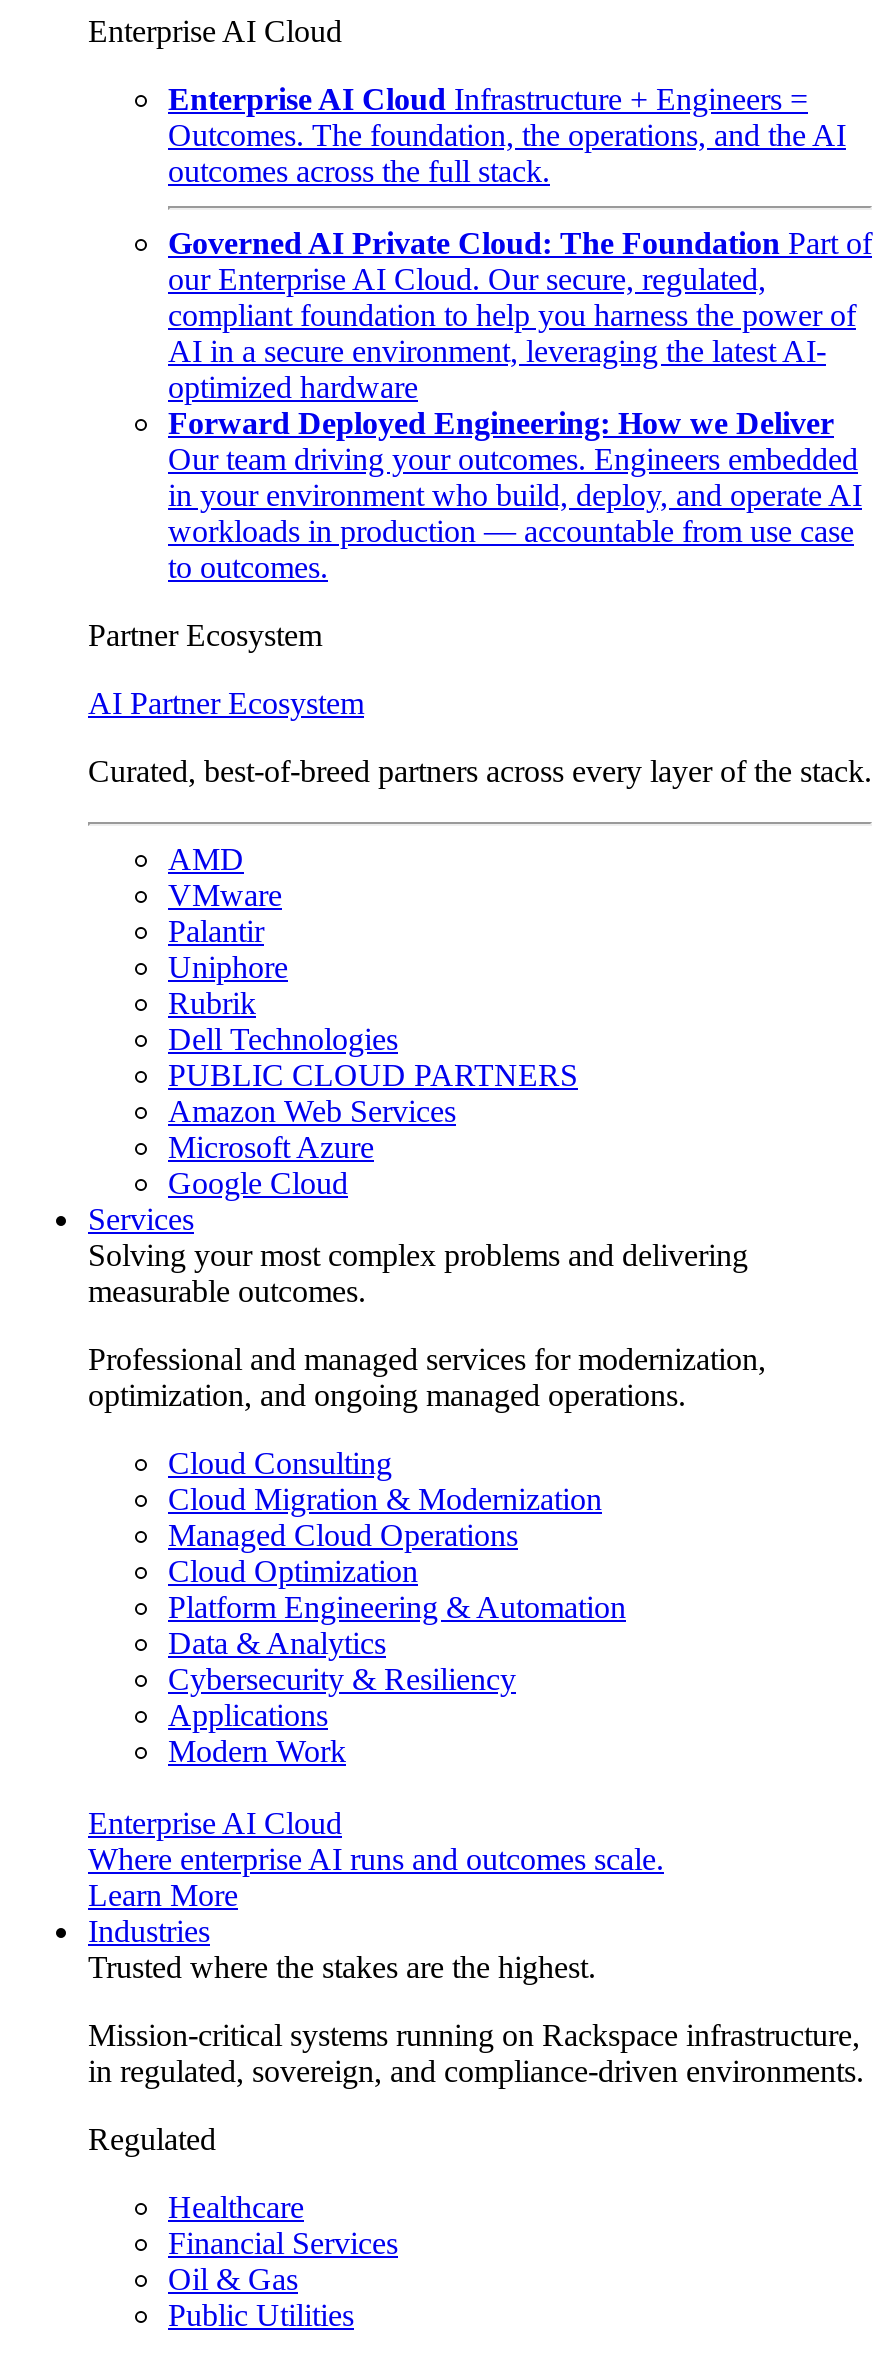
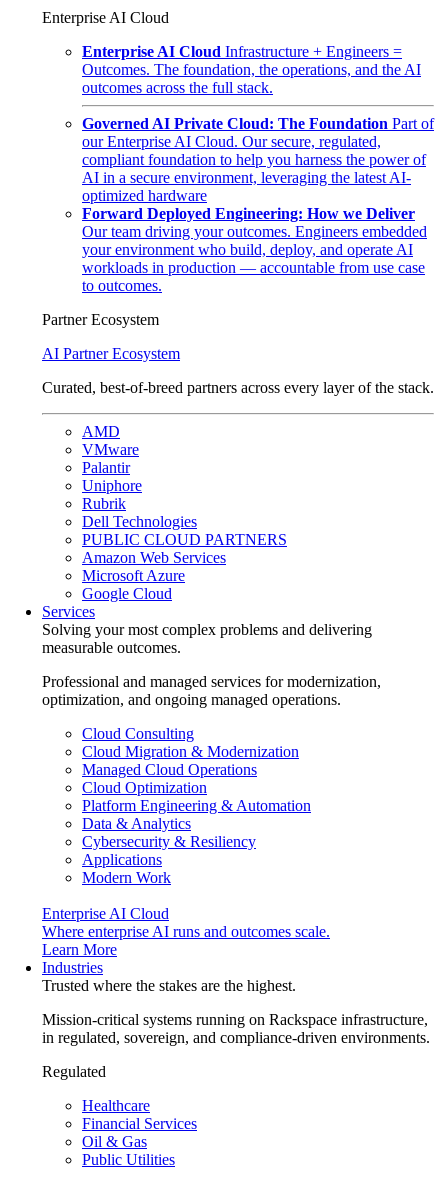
- in your environment who build, deploy, and operate AI
+ your environment who build, deploy, and operate AI
